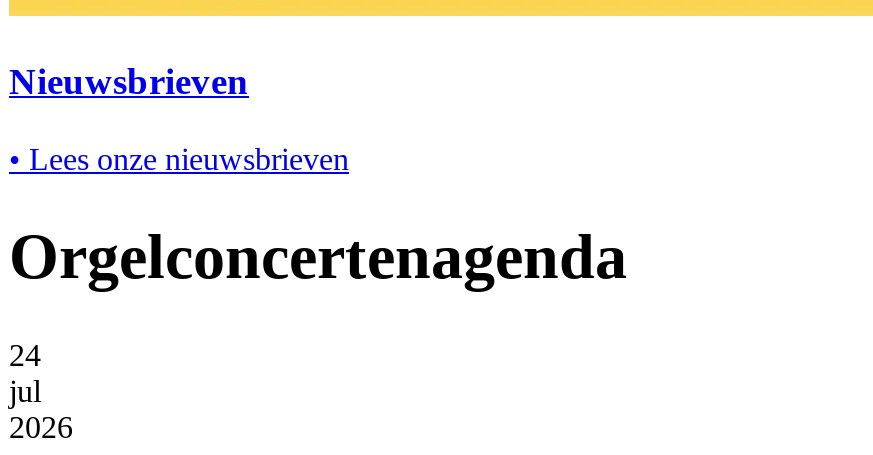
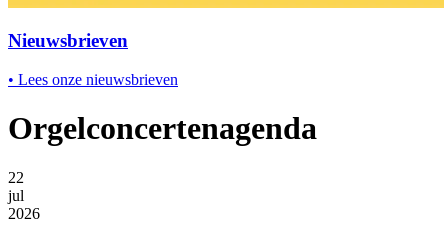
- 24
+ 22
